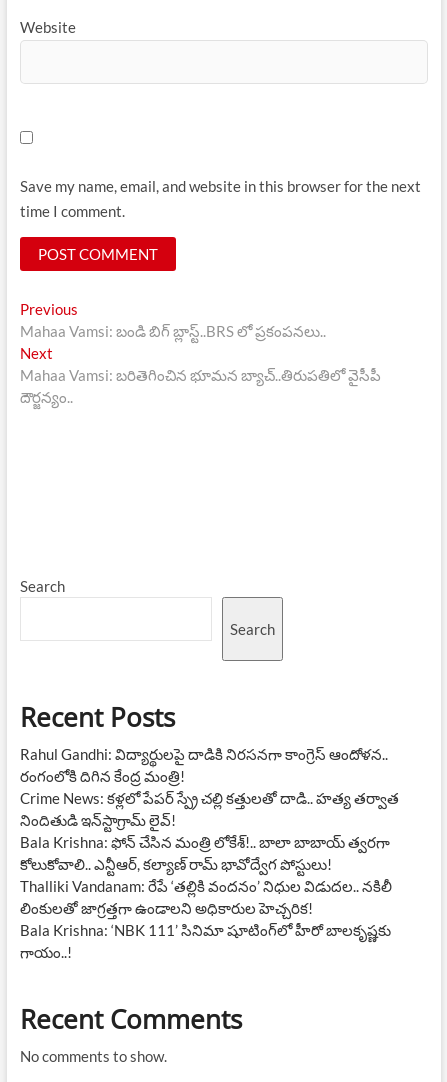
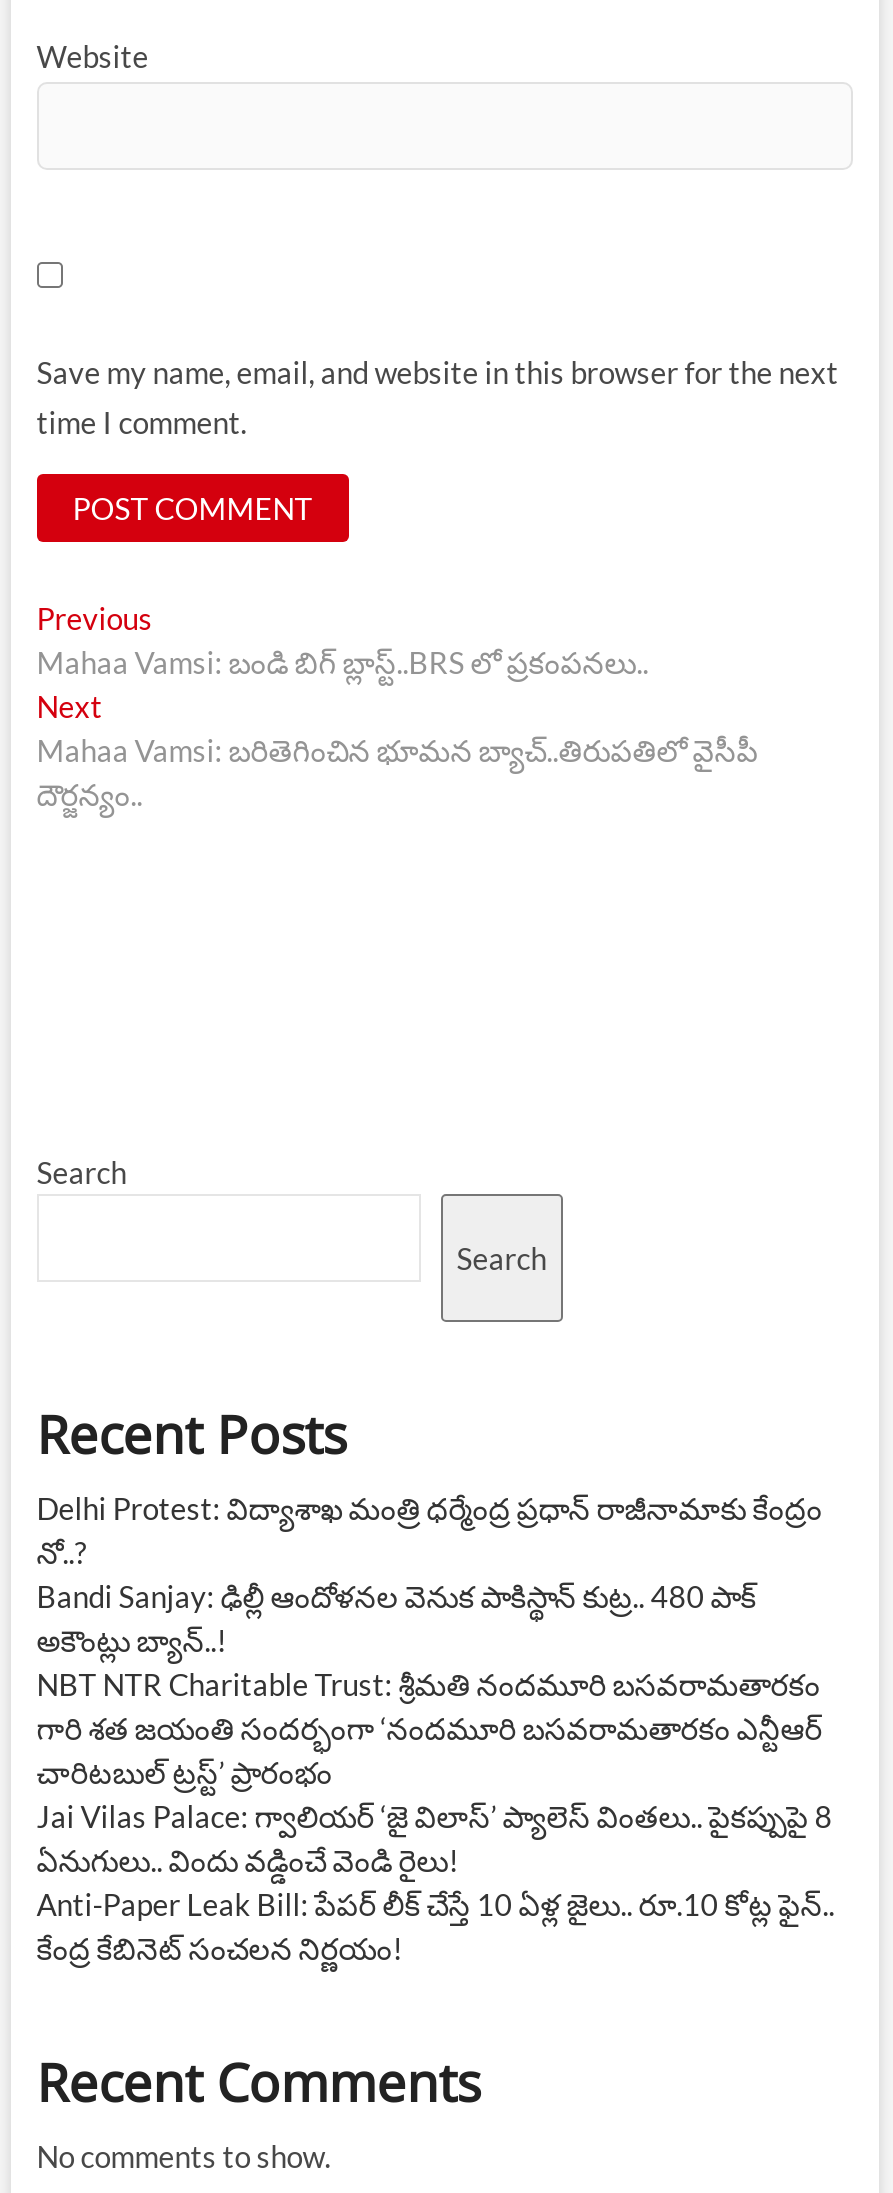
- Rahul Gandhi: విద్యార్థులపై దాడికి నిరసనగా కాంగ్రెస్ ఆందోళన..
- రంగంలోకి దిగిన కేంద్ర మంత్రి!
- Crime News: కళ్లలో పేపర్ స్ప్రే చల్లి కత్తులతో దాడి.. హత్య తర్వాత
- నిందితుడి ఇన్‌స్టాగ్రామ్ లైవ్!
- Bala Krishna: ఫోన్ చేసిన మంత్రి లోకేశ్!.. బాలా బాబాయ్ త్వరగా
- కోలుకోవాలి.. ఎన్టీఆర్, కల్యాణ్ రామ్ భావోద్వేగ పోస్టులు!
- Thalliki Vandanam: రేపే ‘తల్లికి వందనం’ నిధుల విడుదల.. నకిలీ
- లింకులతో జాగ్రత్తగా ఉండాలని అధికారుల హెచ్చరిక!
- Bala Krishna: ‘NBK 111’ సినిమా షూటింగ్‌లో హీరో బాలకృష్ణకు
- గాయం..!
+ Delhi Protest: విద్యాశాఖ మంత్రి ధర్మేంద్ర ప్రధాన్ రాజీనామాకు కేంద్రం
+ నో..?
+ Bandi Sanjay: ఢిల్లీ ఆందోళనల వెనుక పాకిస్థాన్ కుట్ర.. 480 పాక్
+ అకౌంట్లు బ్యాన్..!
+ NBT NTR Charitable Trust: శ్రీమతి నందమూరి బసవరామతారకం
+ గారి శత జయంతి సందర్భంగా ‘నందమూరి బసవరామతారకం ఎన్టీఆర్
+ చారిటబుల్ ట్రస్ట్’ ప్రారంభం
+ Jai Vilas Palace: గ్వాలియర్ ‘జై విలాస్’ ప్యాలెస్ వింతలు.. పైకప్పుపై 8
+ ఏనుగులు.. విందు వడ్డించే వెండి రైలు!
+ Anti-Paper Leak Bill: పేపర్ లీక్ చేస్తే 10 ఏళ్ల జైలు.. రూ.10 కోట్ల ఫైన్..
+ కేంద్ర కేబినెట్ సంచలన నిర్ణయం!
